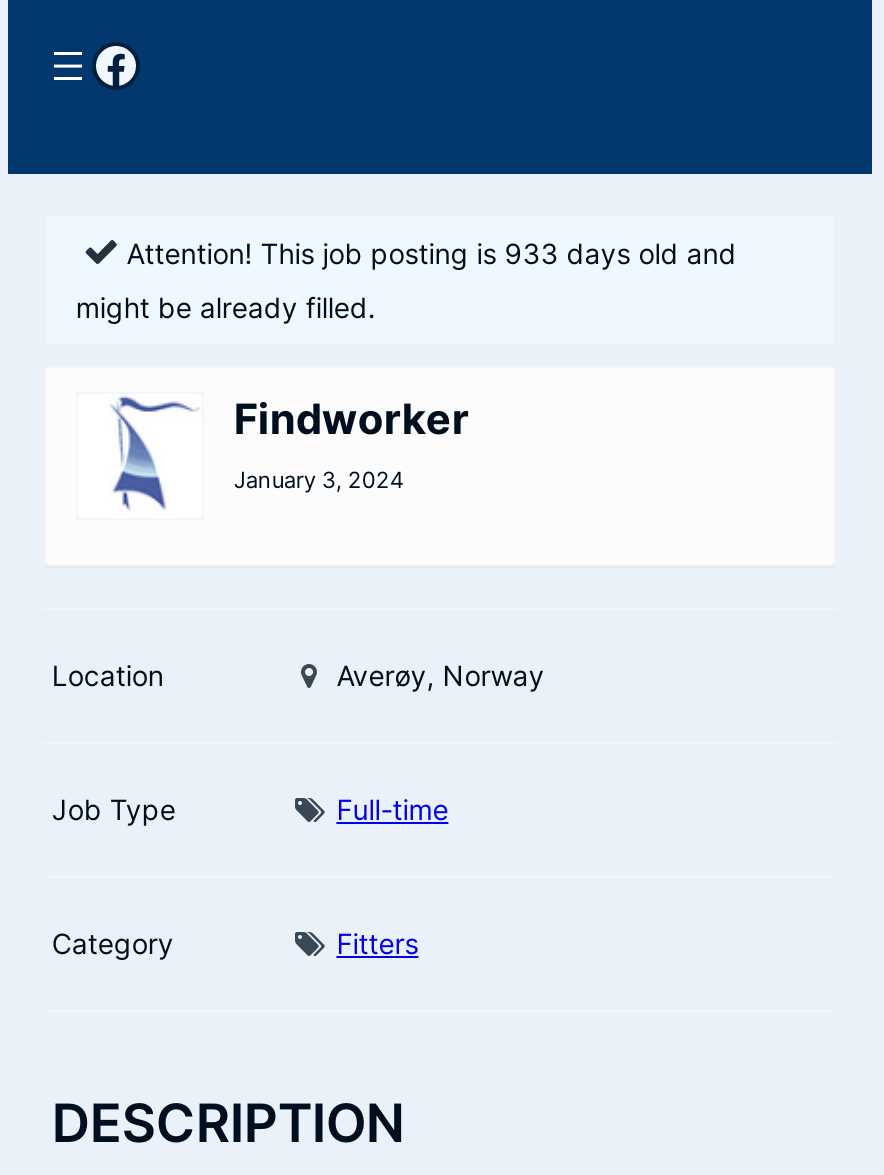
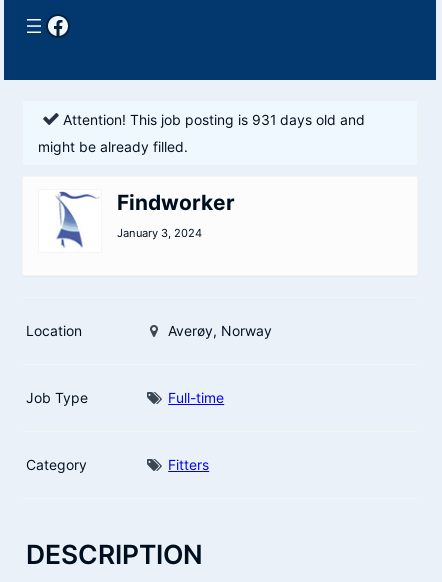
- Attention! This job posting is 933 days old and
+ Attention! This job posting is 931 days old and
